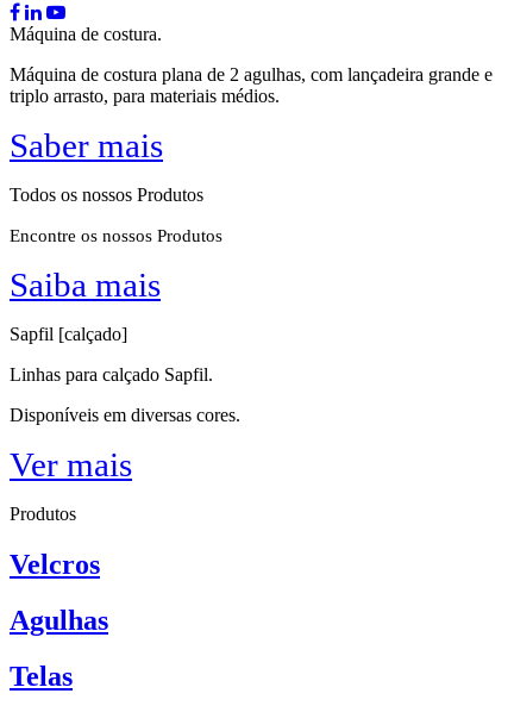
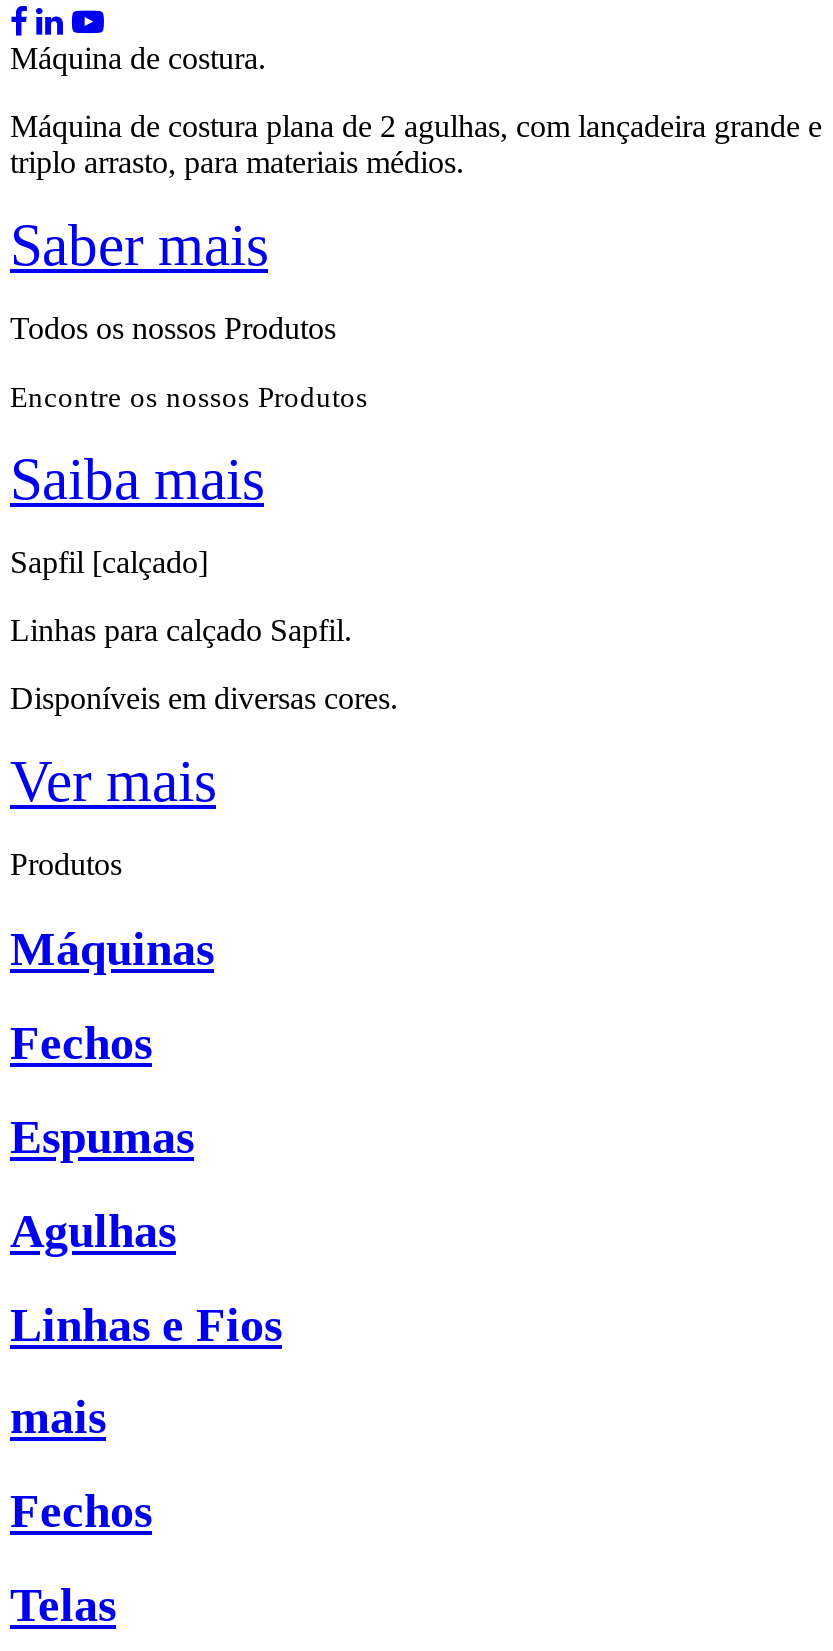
- Velcros
+ Máquinas
+ Fechos
+ Espumas

+ Linhas e Fios
+ mais
+ Fechos
